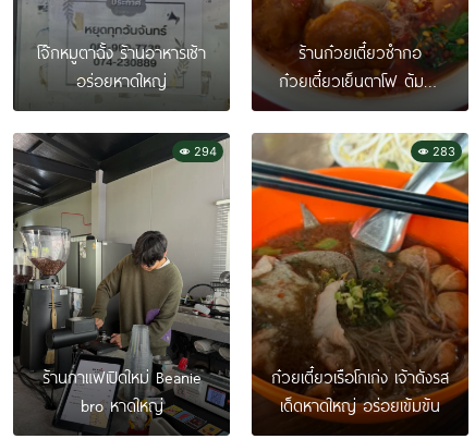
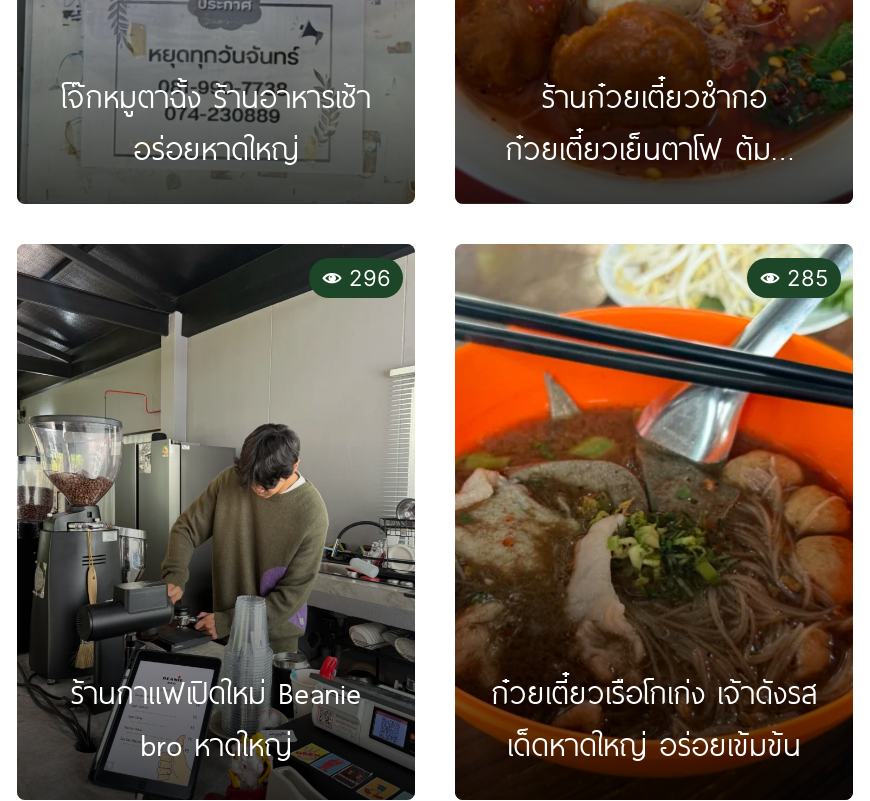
- 294
+ 296

- 283
+ 285
